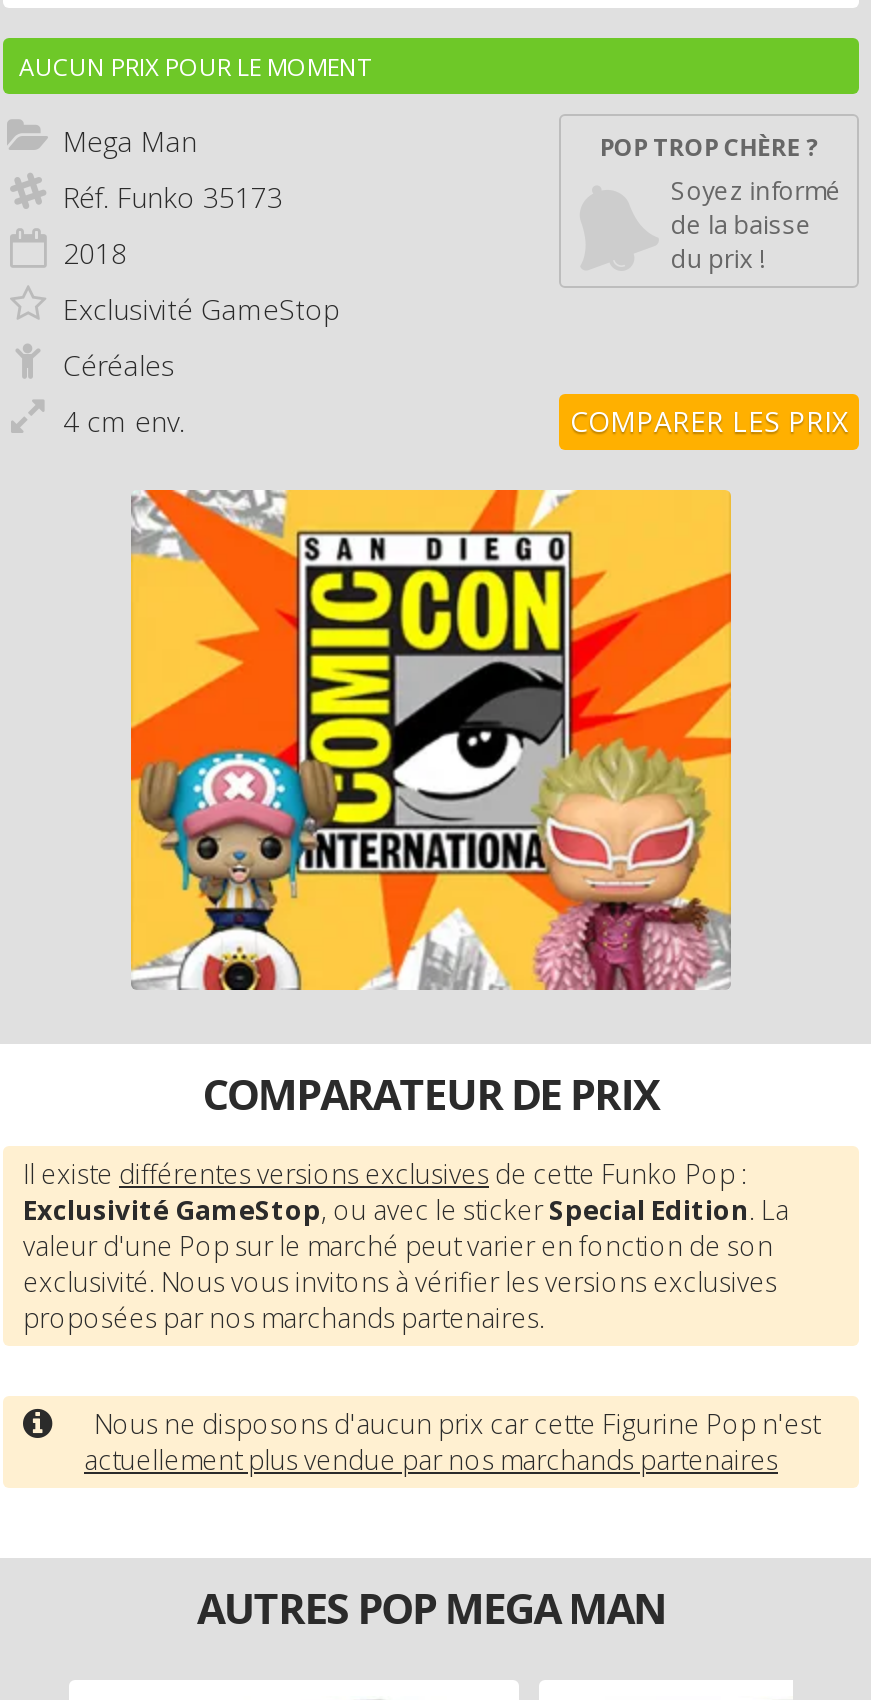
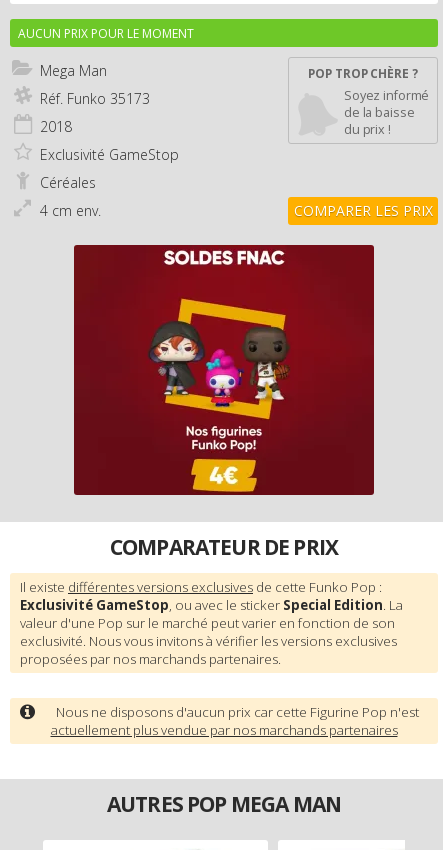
- [image]
+ [image]
